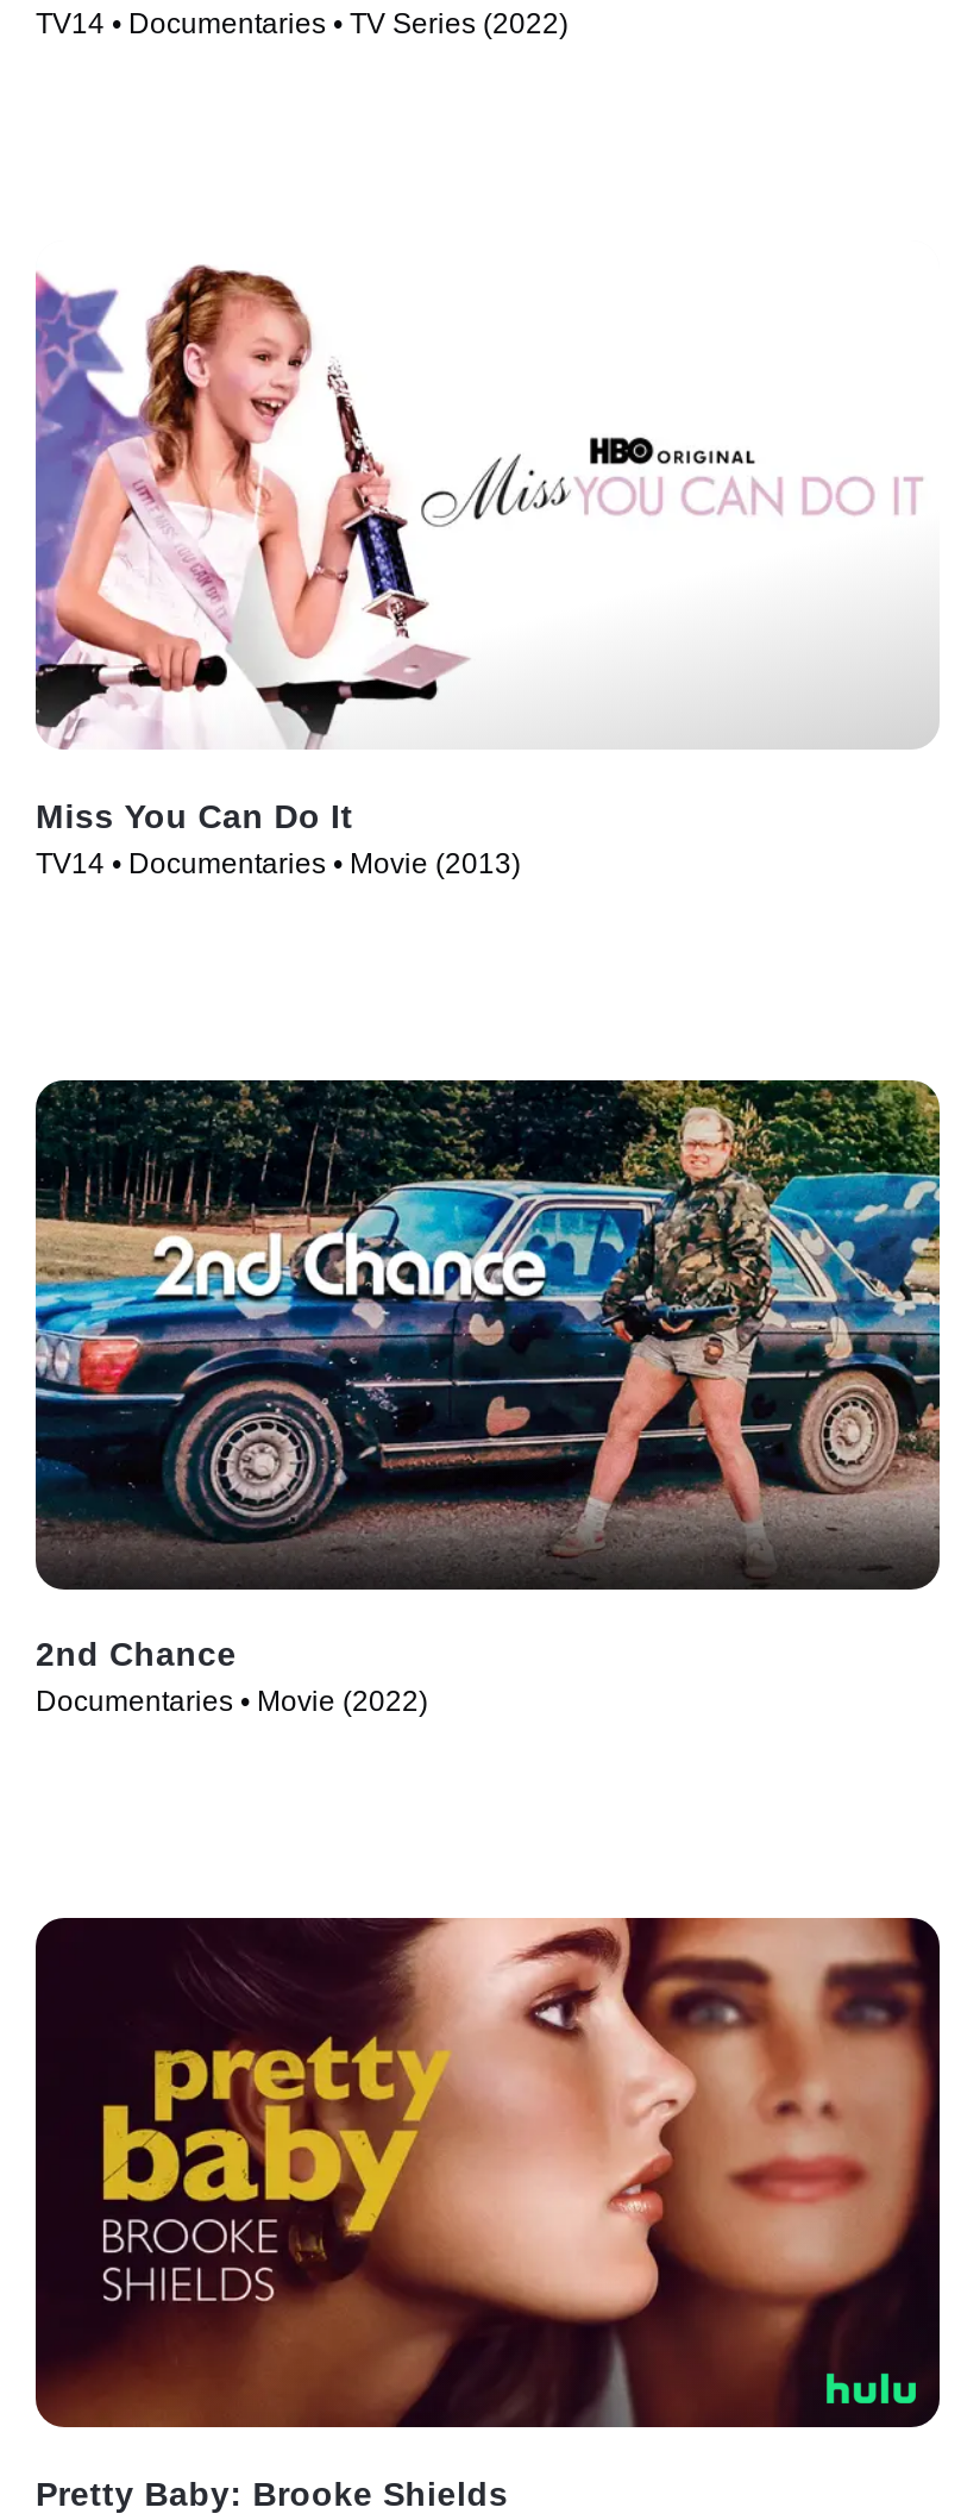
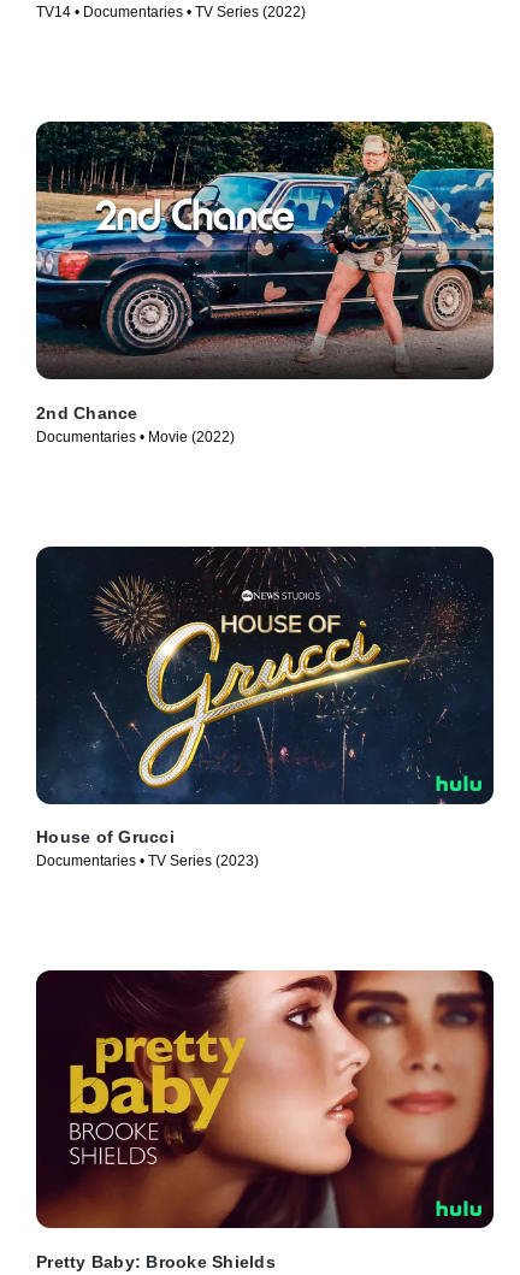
- [image]
- Miss You Can Do It
- TV14 • Documentaries • Movie (2013)

moved up: [image] | 2nd Chance | Documentaries • Movie (2022)

+ [image]
+ House of Grucci
+ Documentaries • TV Series (2023)
